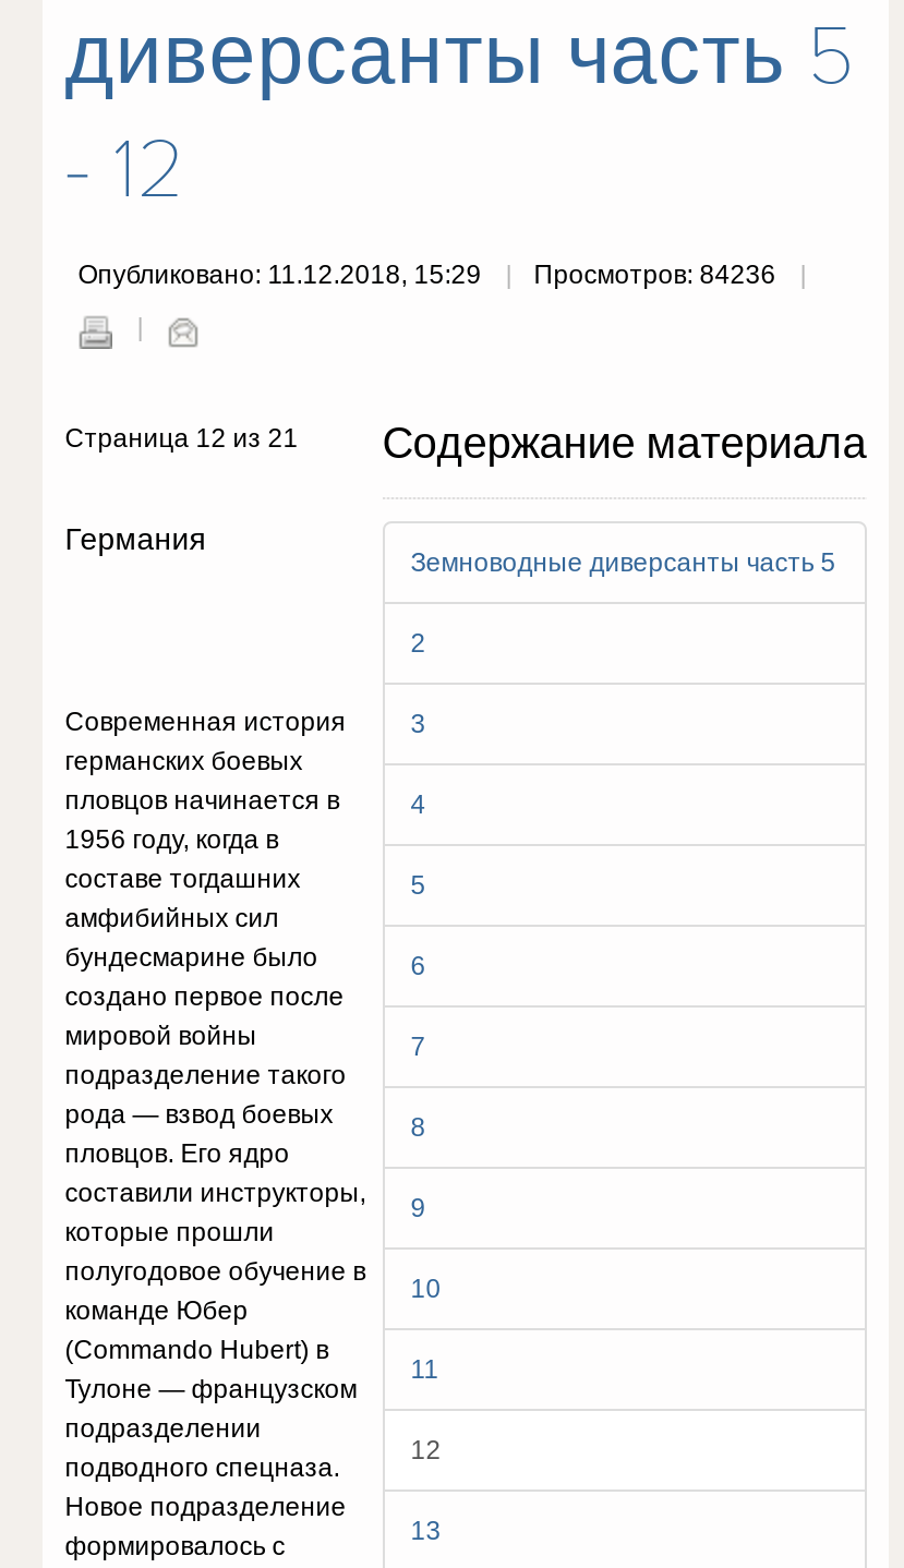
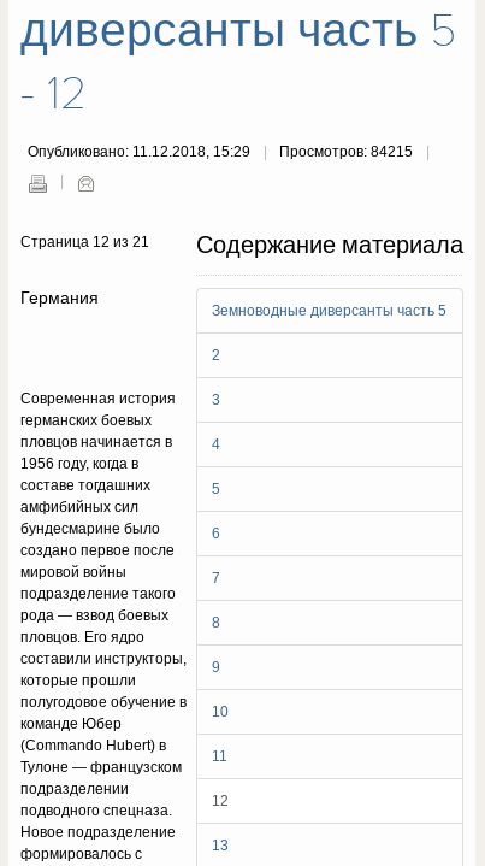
- Опубликовано: 11.12.2018, 15:29 Просмотров: 84236
+ Опубликовано: 11.12.2018, 15:29 Просмотров: 84215
